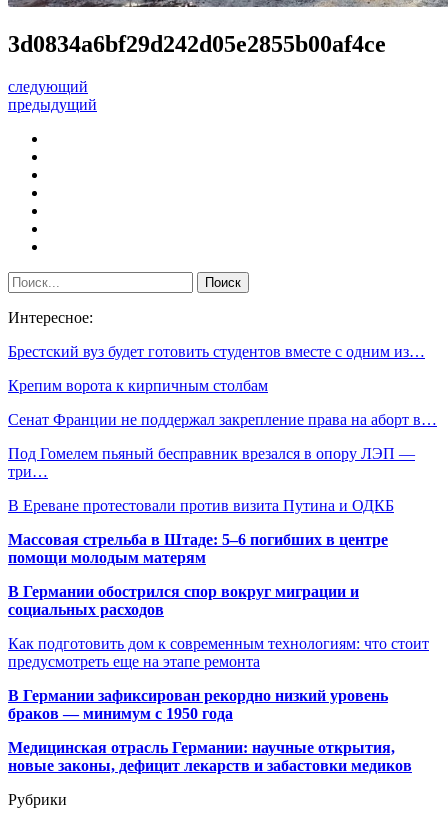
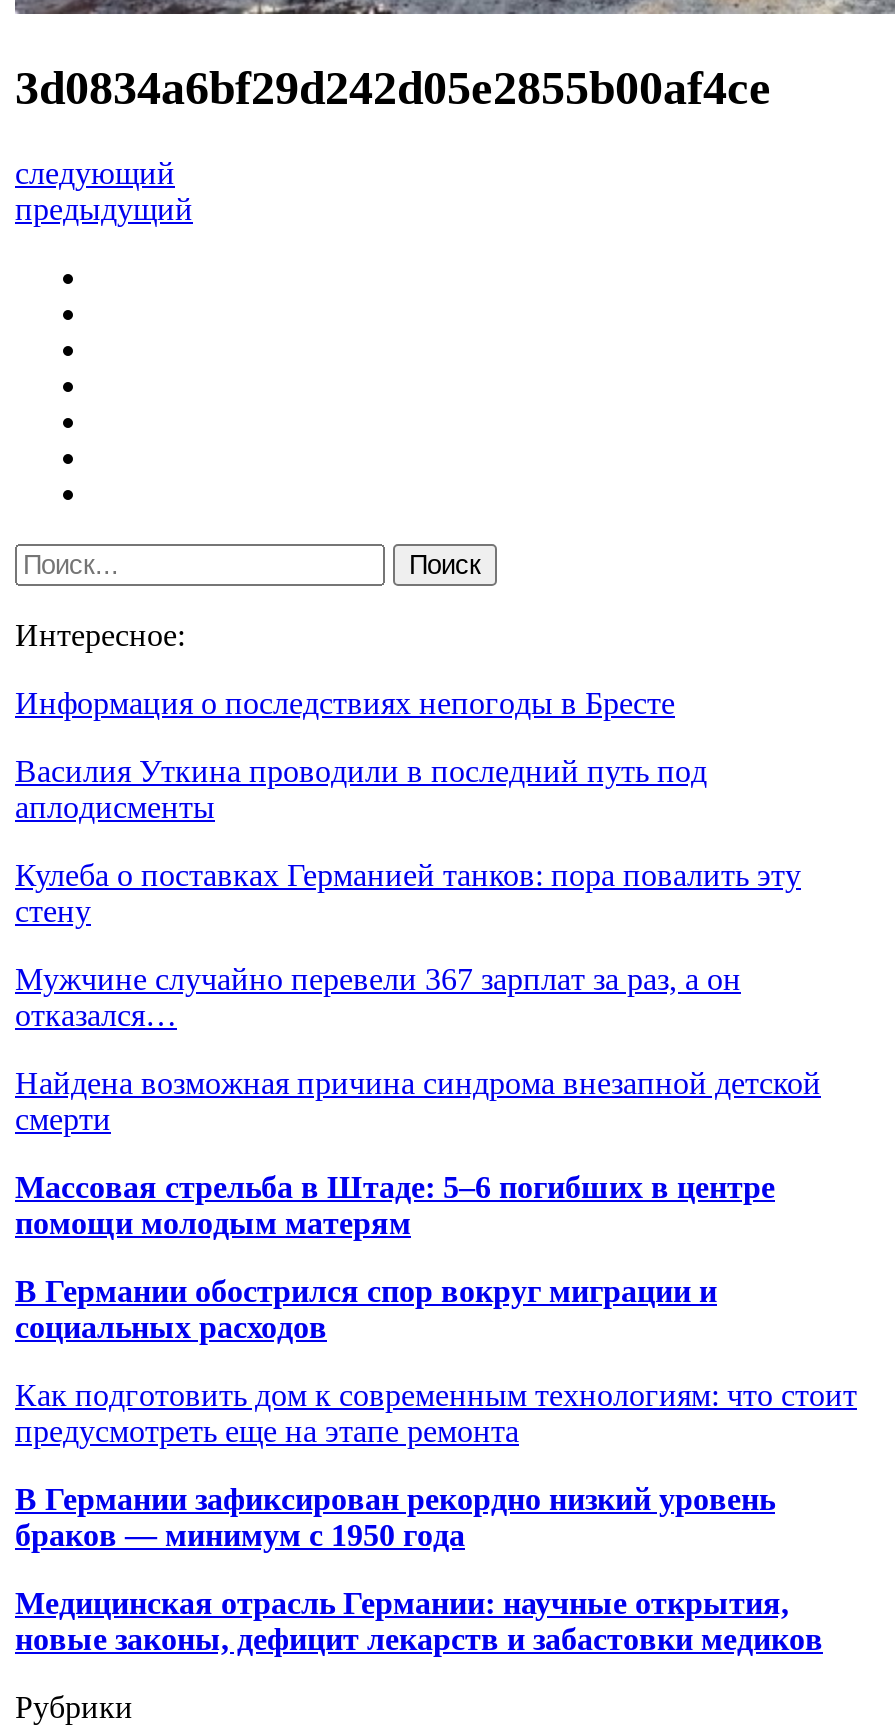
- Брестский вуз будет готовить студентов вместе с одним из…
+ Информация о последствиях непогоды в Бресте

- Крепим ворота к кирпичным столбам
+ Василия Уткина проводили в последний путь под
+ аплодисменты

- Сенат Франции не поддержал закрепление права на аборт в…
+ Кулеба о поставках Германией танков: пора повалить эту
+ стену

- Под Гомелем пьяный бесправник врезался в опору ЛЭП —
- три…
+ Мужчине случайно перевели 367 зарплат за раз, а он
+ отказался…

- В Ереване протестовали против визита Путина и ОДКБ
+ Найдена возможная причина синдрома внезапной детской
+ смерти
